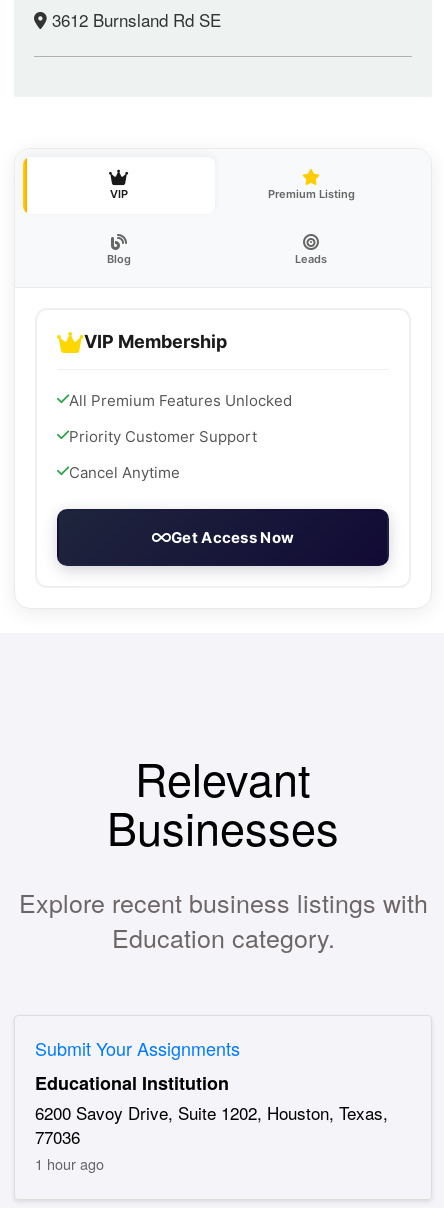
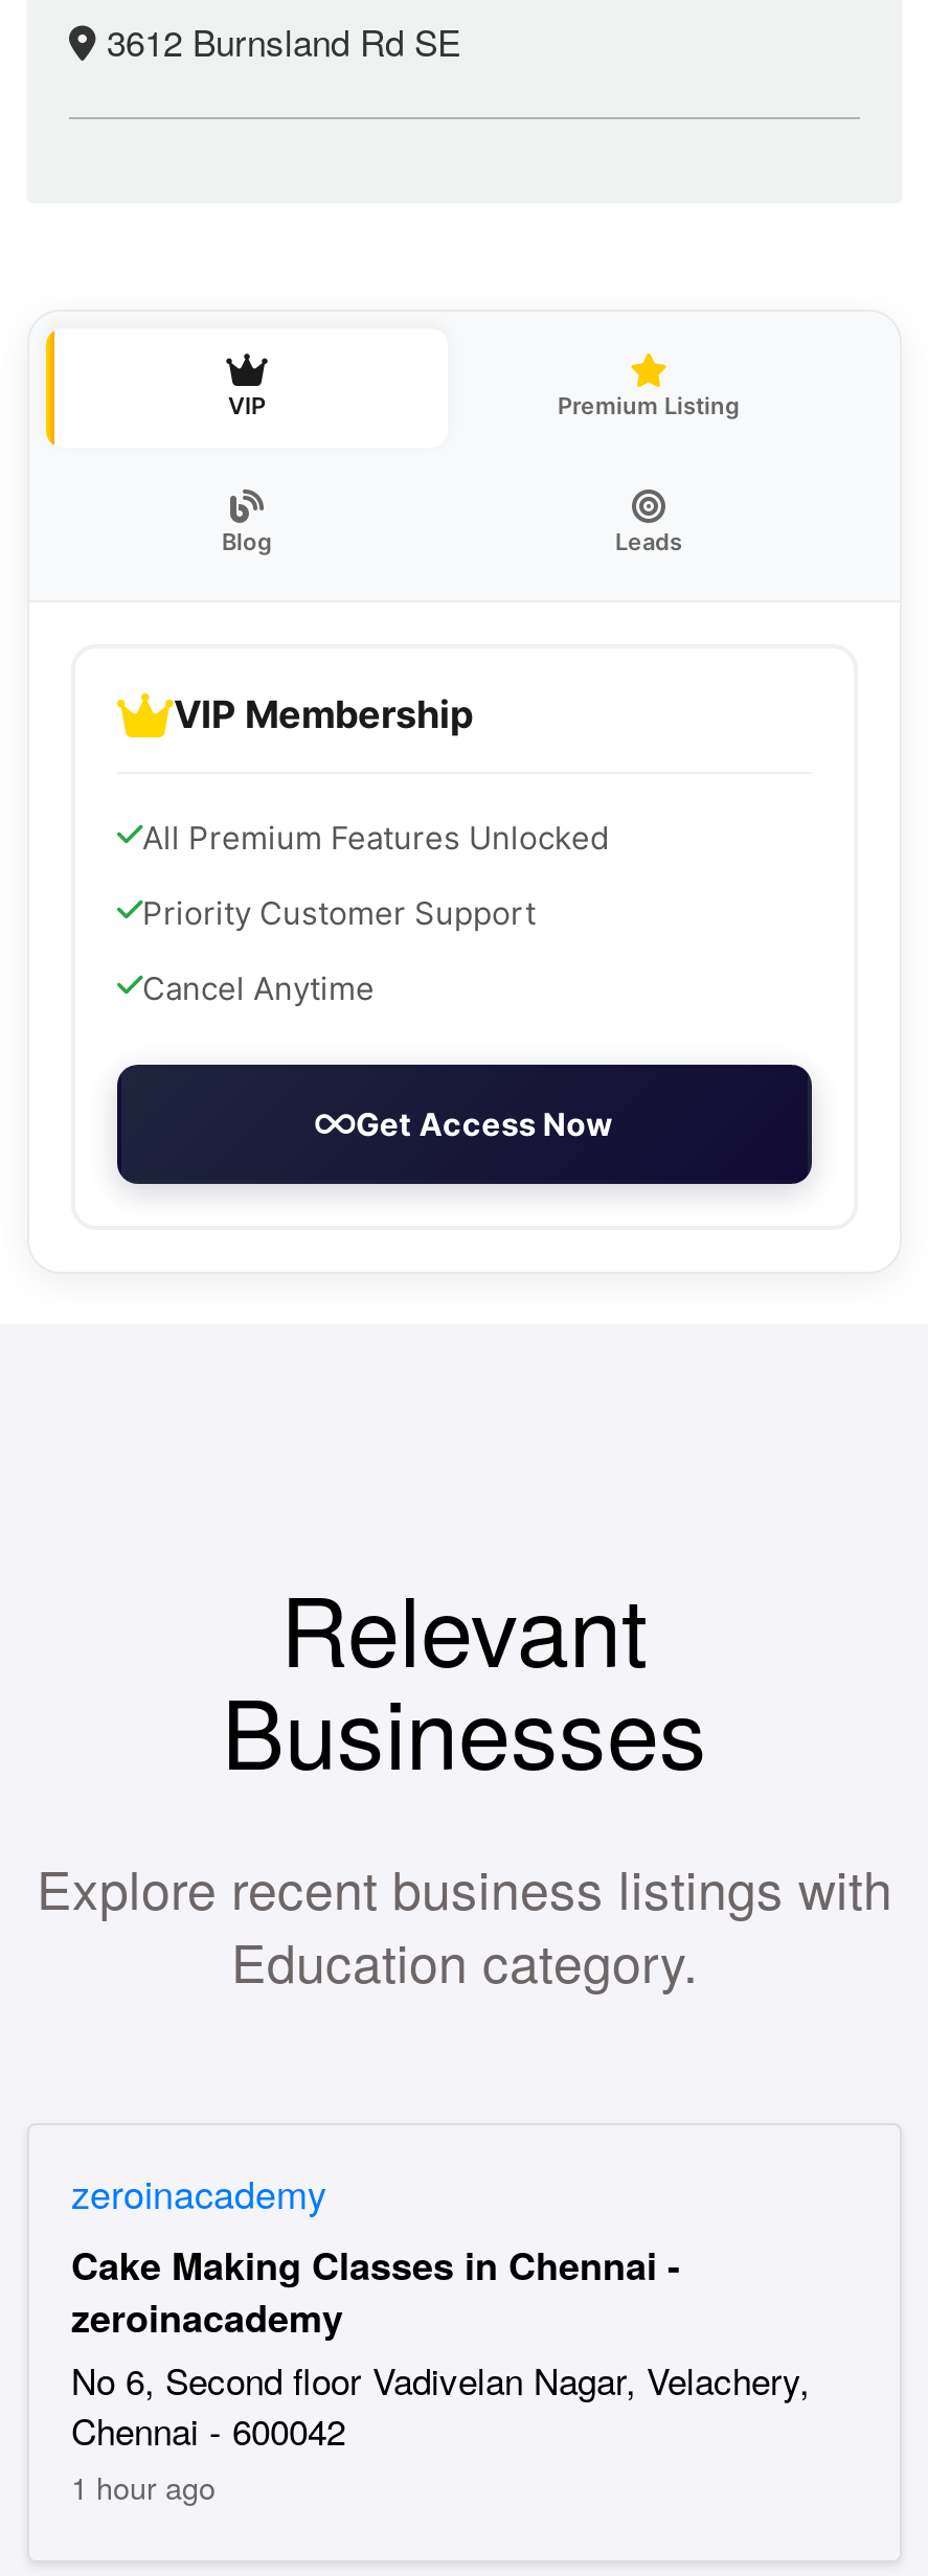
- Submit Your Assignments
- Educational Institution
- 6200 Savoy Drive, Suite 1202, Houston, Texas,
- 77036
+ zeroinacademy
+ Cake Making Classes in Chennai -
+ zeroinacademy
+ No 6, Second floor Vadivelan Nagar, Velachery,
+ Chennai - 600042
